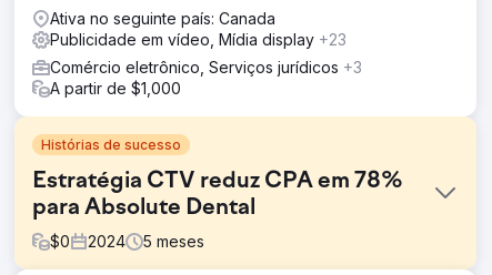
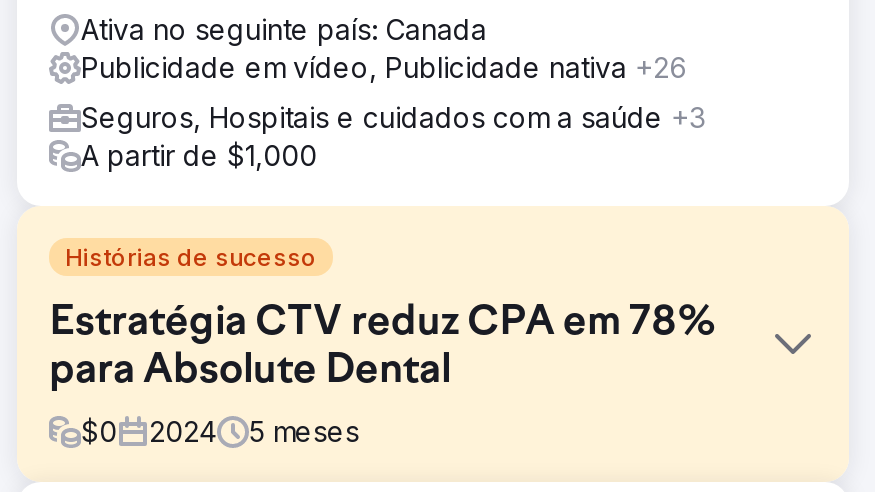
- Publicidade em vídeo, Mídia display +23
+ Publicidade em vídeo, Publicidade nativa +26

- Comércio eletrônico, Serviços jurídicos +3
+ Seguros, Hospitais e cuidados com a saúde +3
